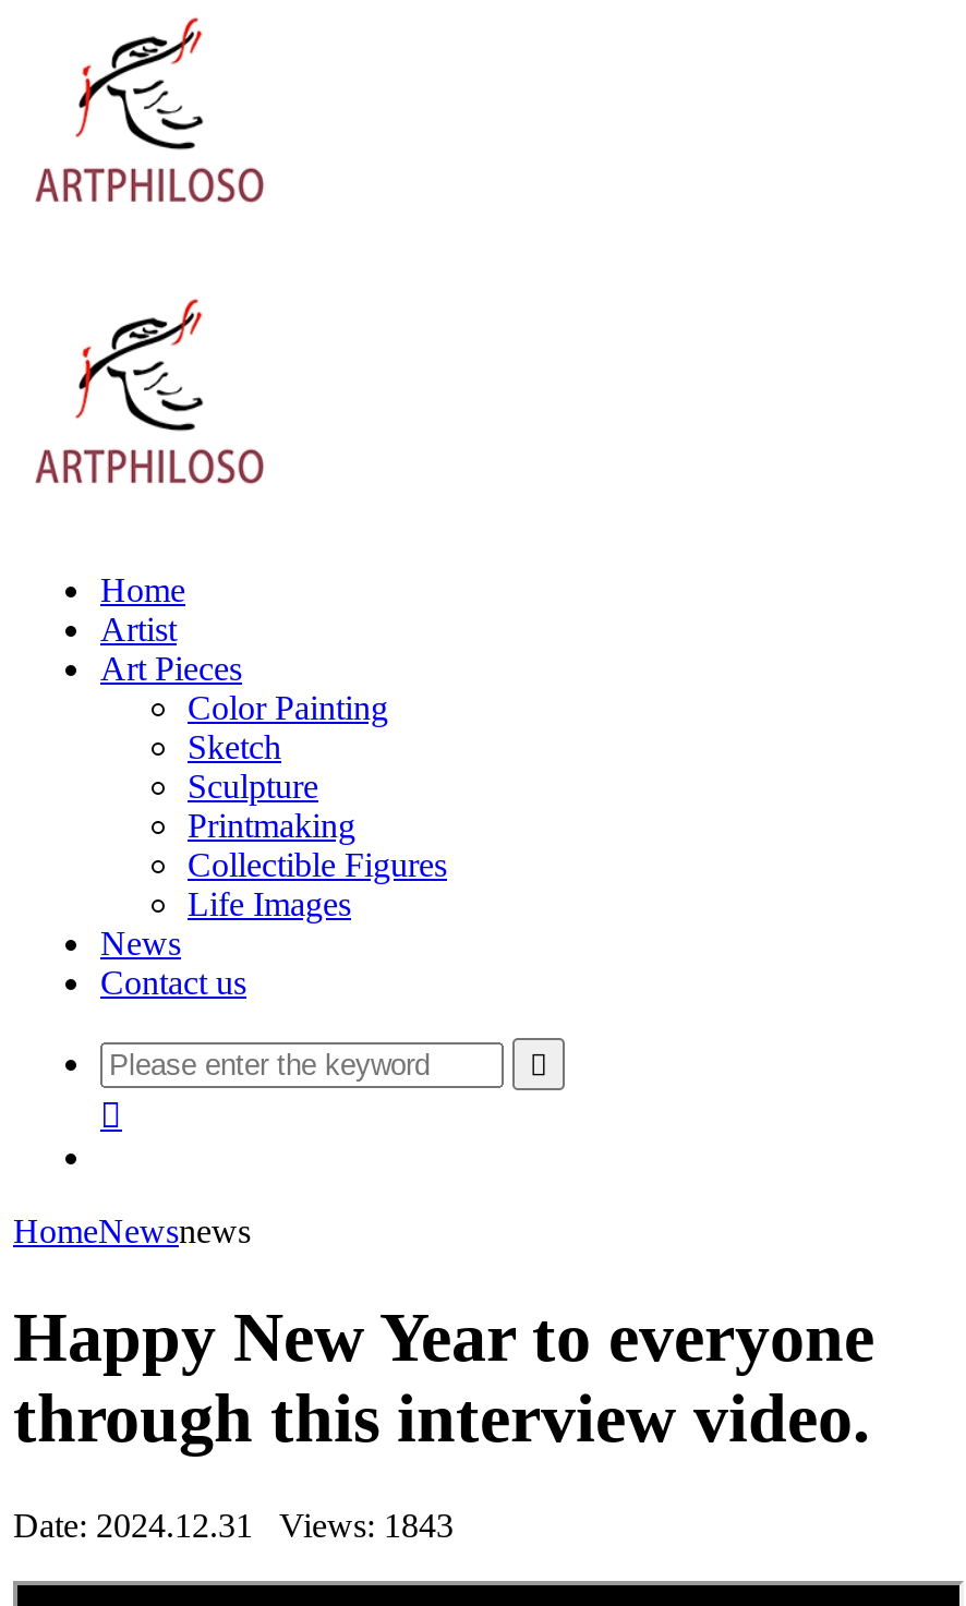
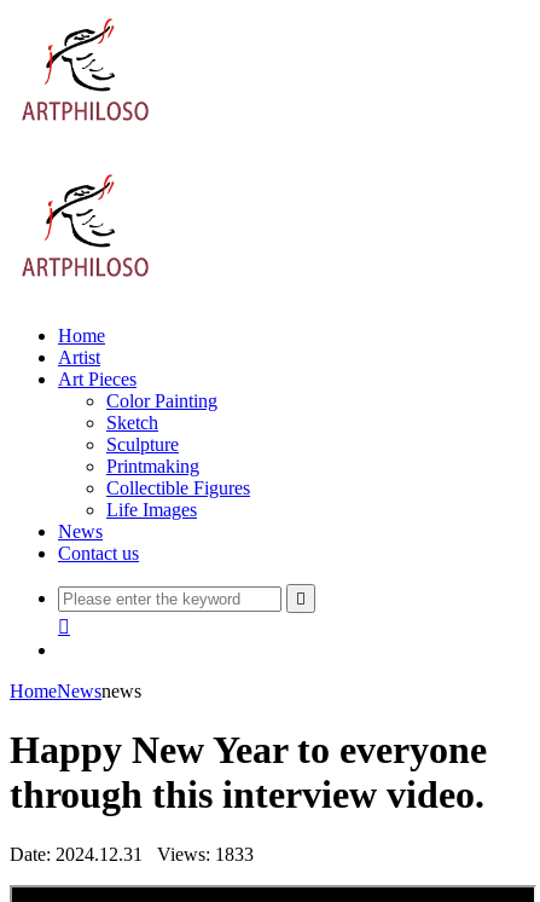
- Date: 2024.12.31 Views: 1843
+ Date: 2024.12.31 Views: 1833
